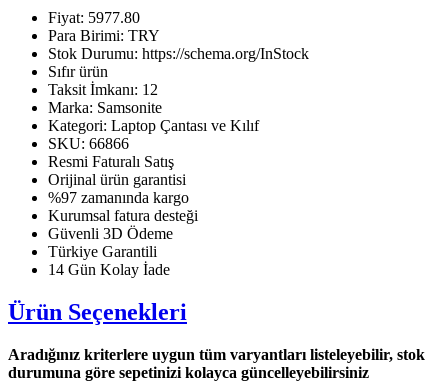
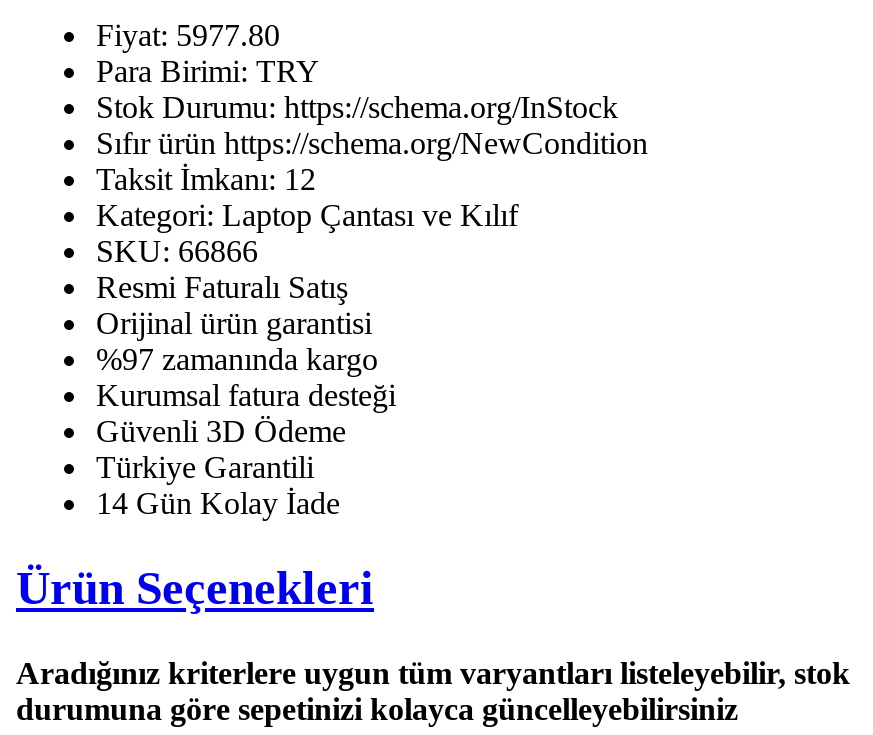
- Sıfır ürün
+ Sıfır ürün https://schema.org/NewCondition

- Marka: Samsonite
